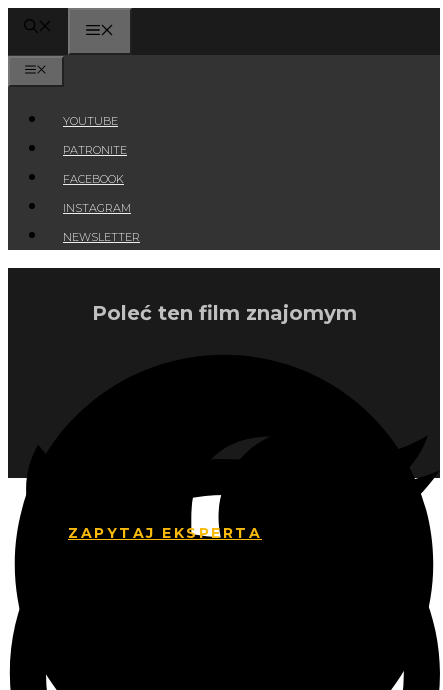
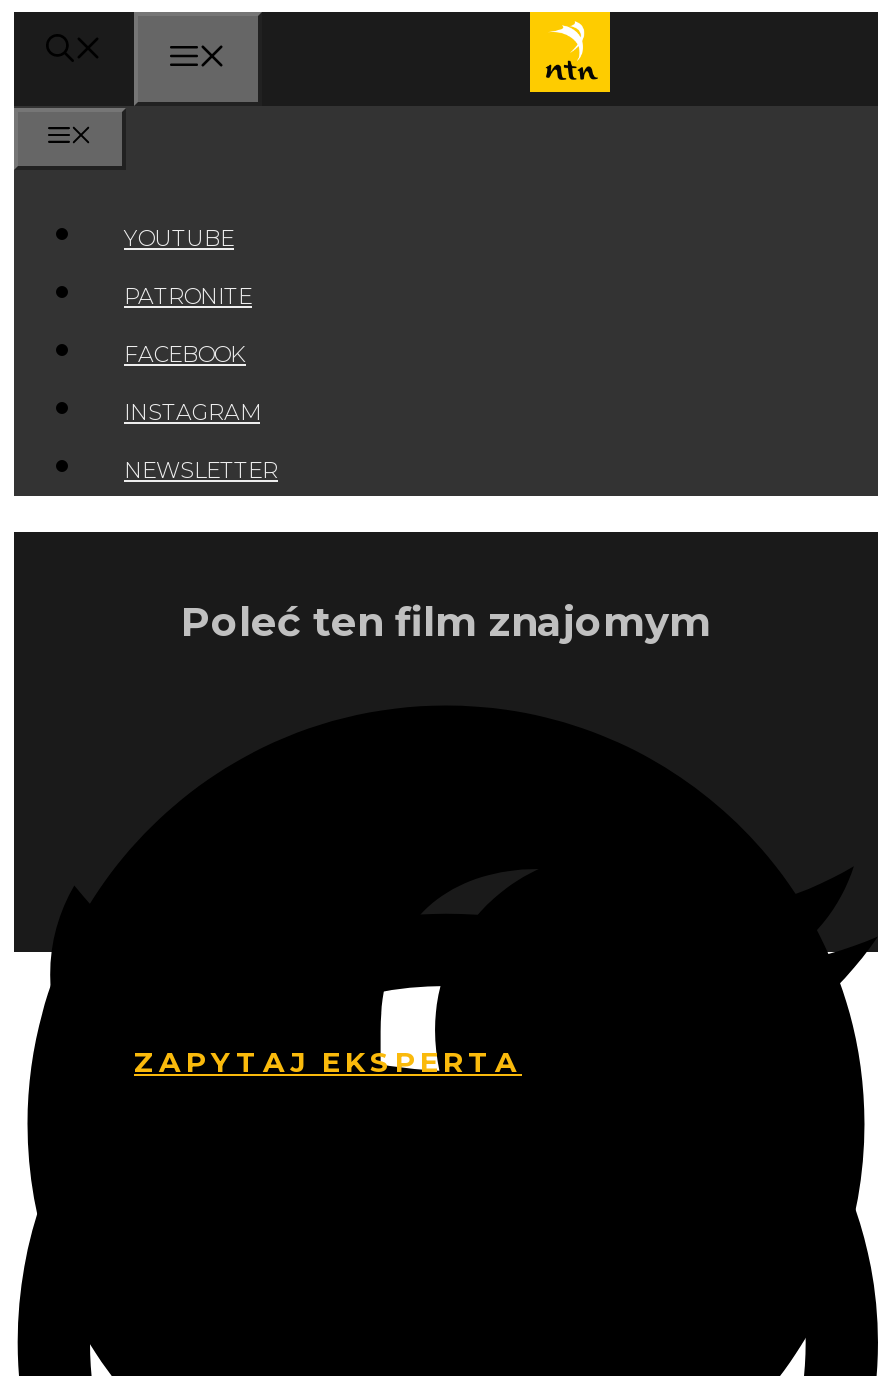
+ [image]
